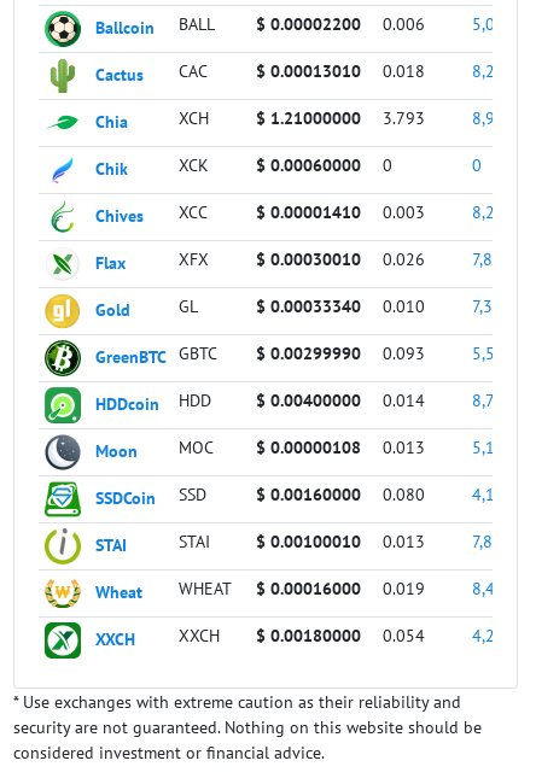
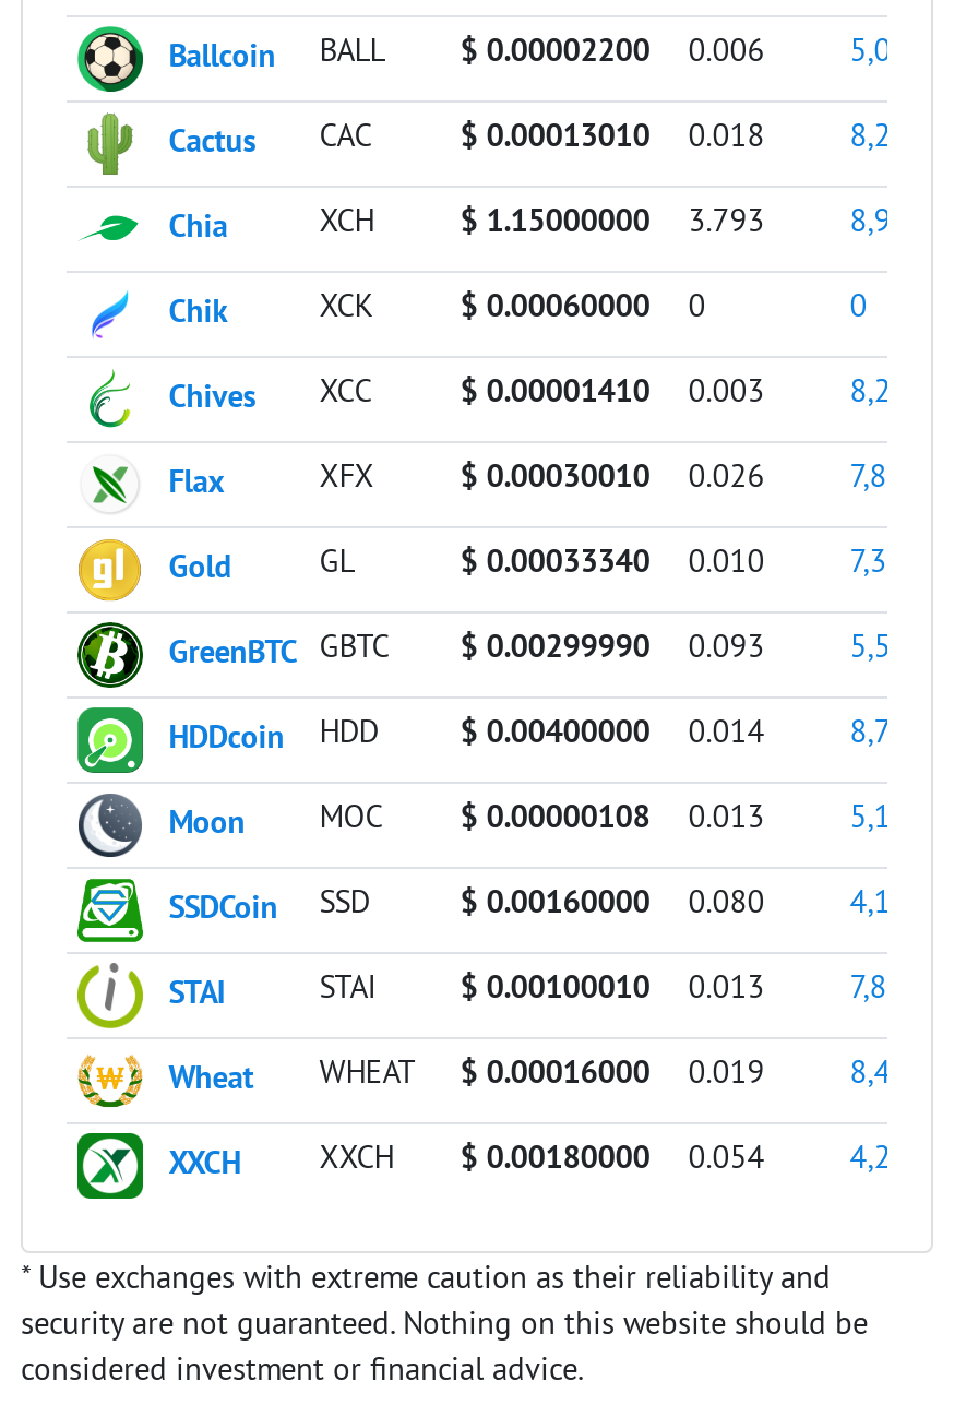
- $ 1.21000000 3.793
+ $ 1.15000000 3.793
